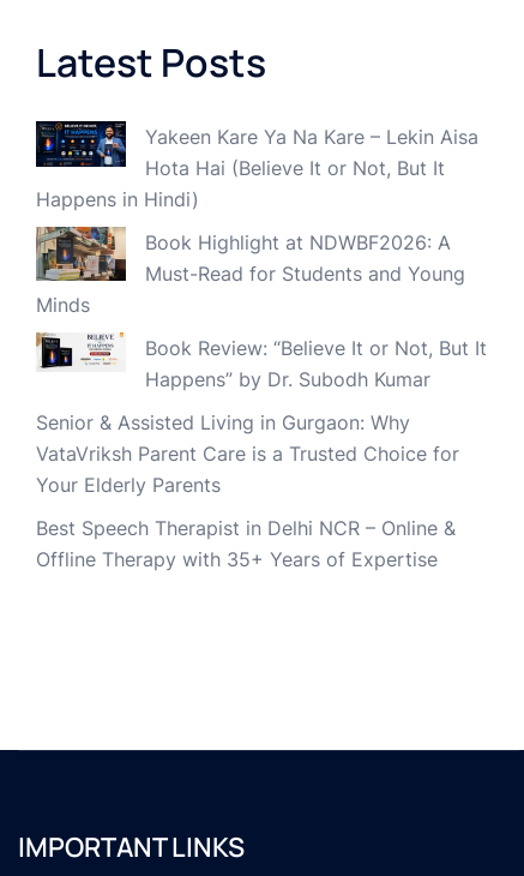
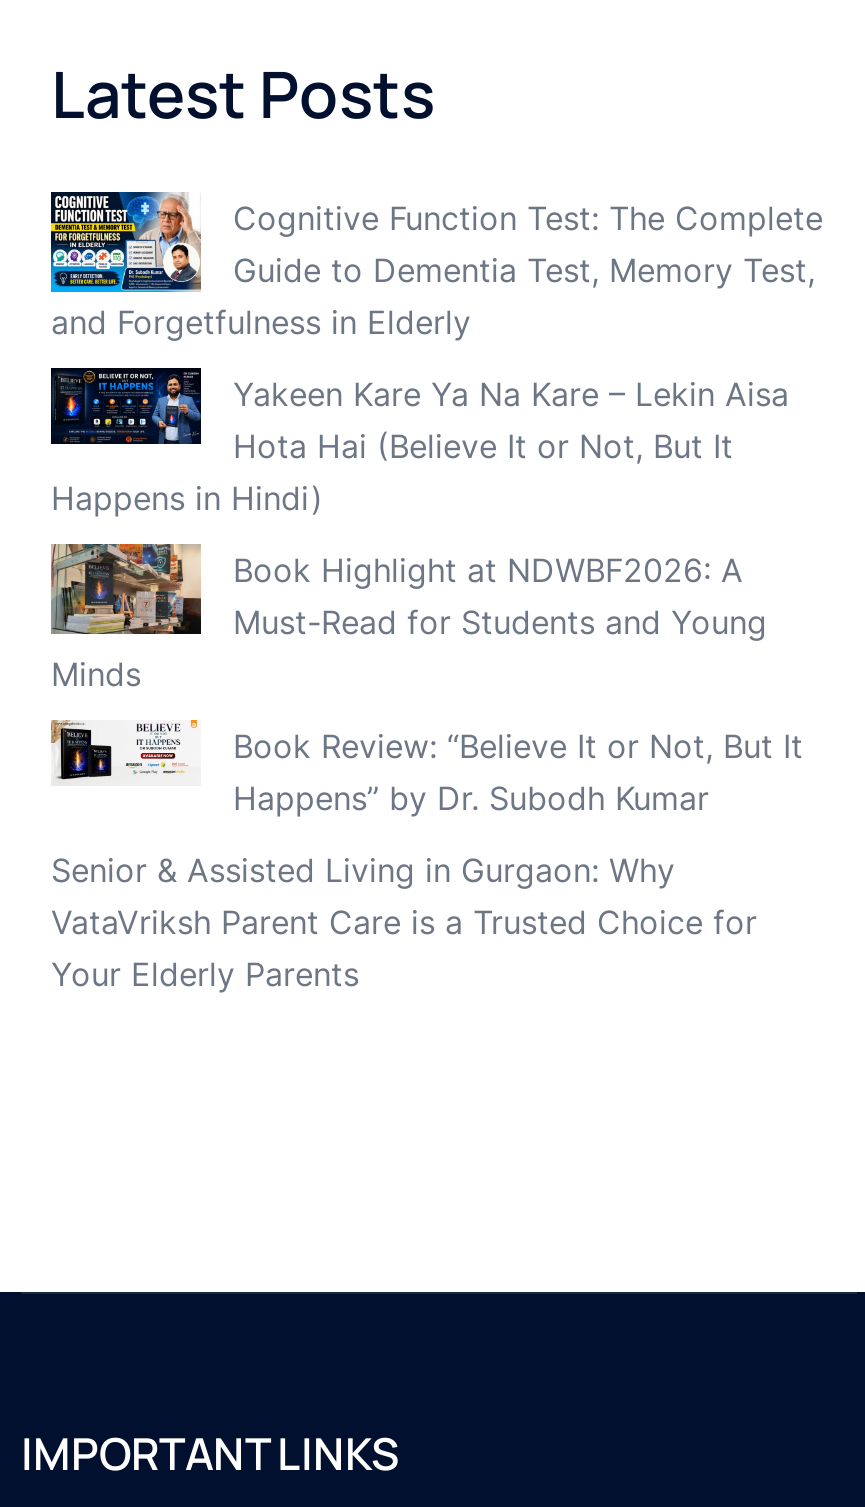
+ [image]
+ Cognitive Function Test: The Complete
+ Guide to Dementia Test, Memory Test,
+ and Forgetfulness in Elderly

moved down: [image] | Yakeen Kare Ya Na Kare – Lekin Aisa | Hota Hai (Believe It or Not, But It | ... | VataVriksh Parent Care is a Trusted Choice for | Your Elderly Parents

- Best Speech Therapist in Delhi NCR – Online &
- Offline Therapy with 35+ Years of Expertise
